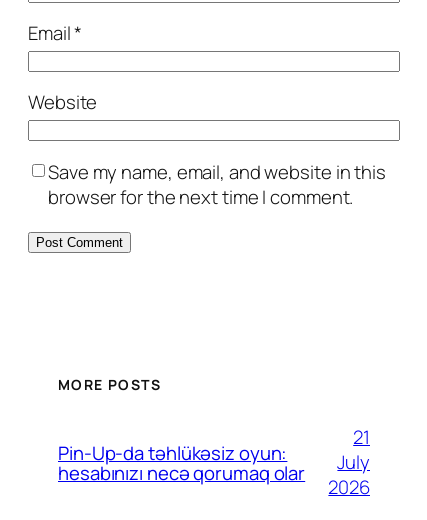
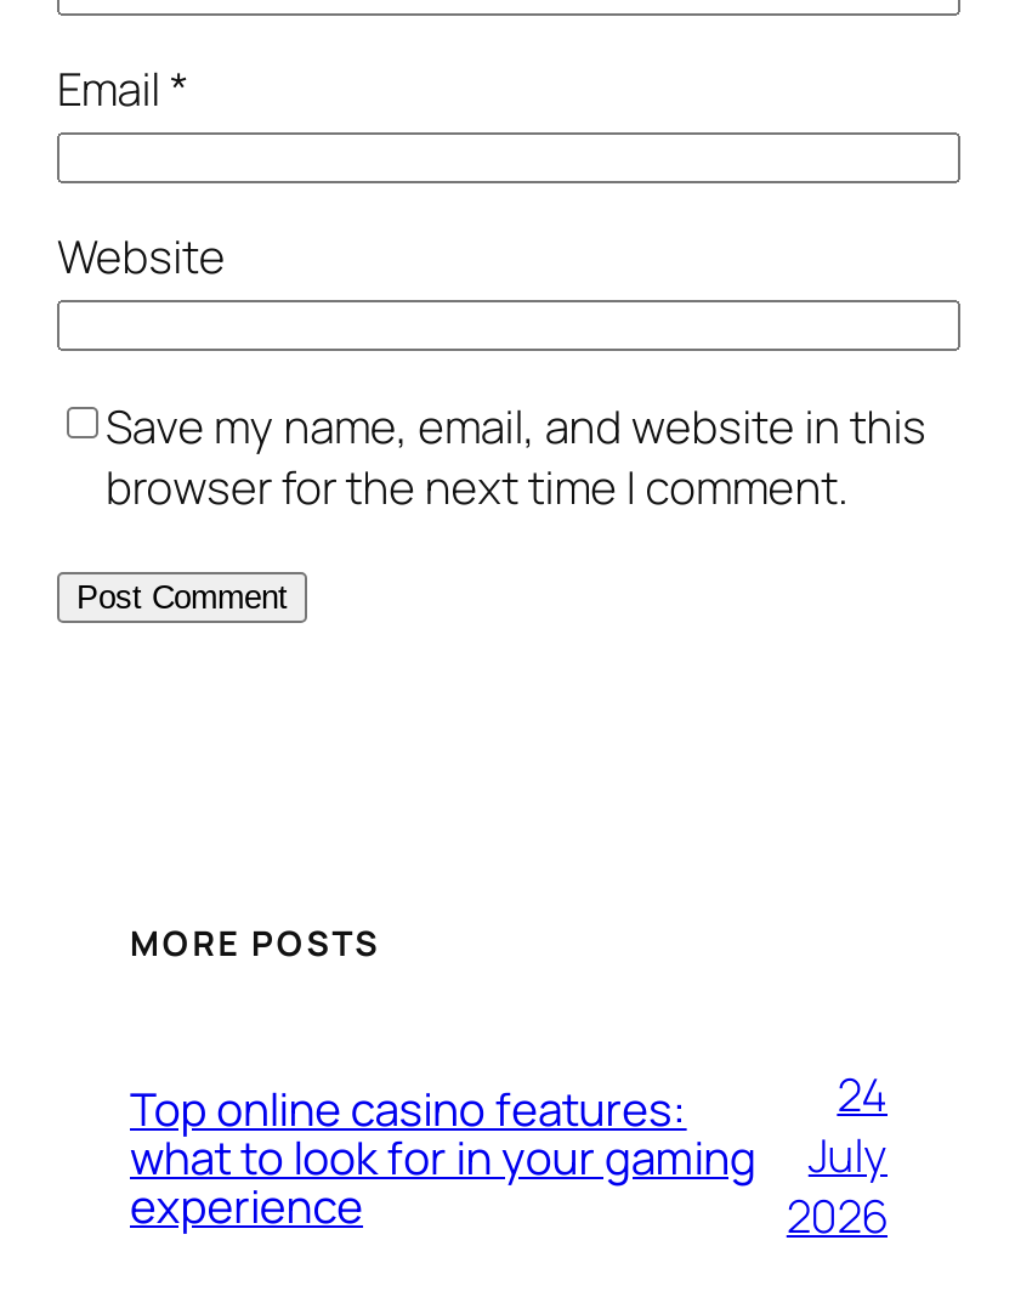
- 21
+ 24

- Pin-Up-da təhlükəsiz oyun:
- hesabınızı necə qorumaq olar
+ Top online casino features:
+ what to look for in your gaming
+ experience
